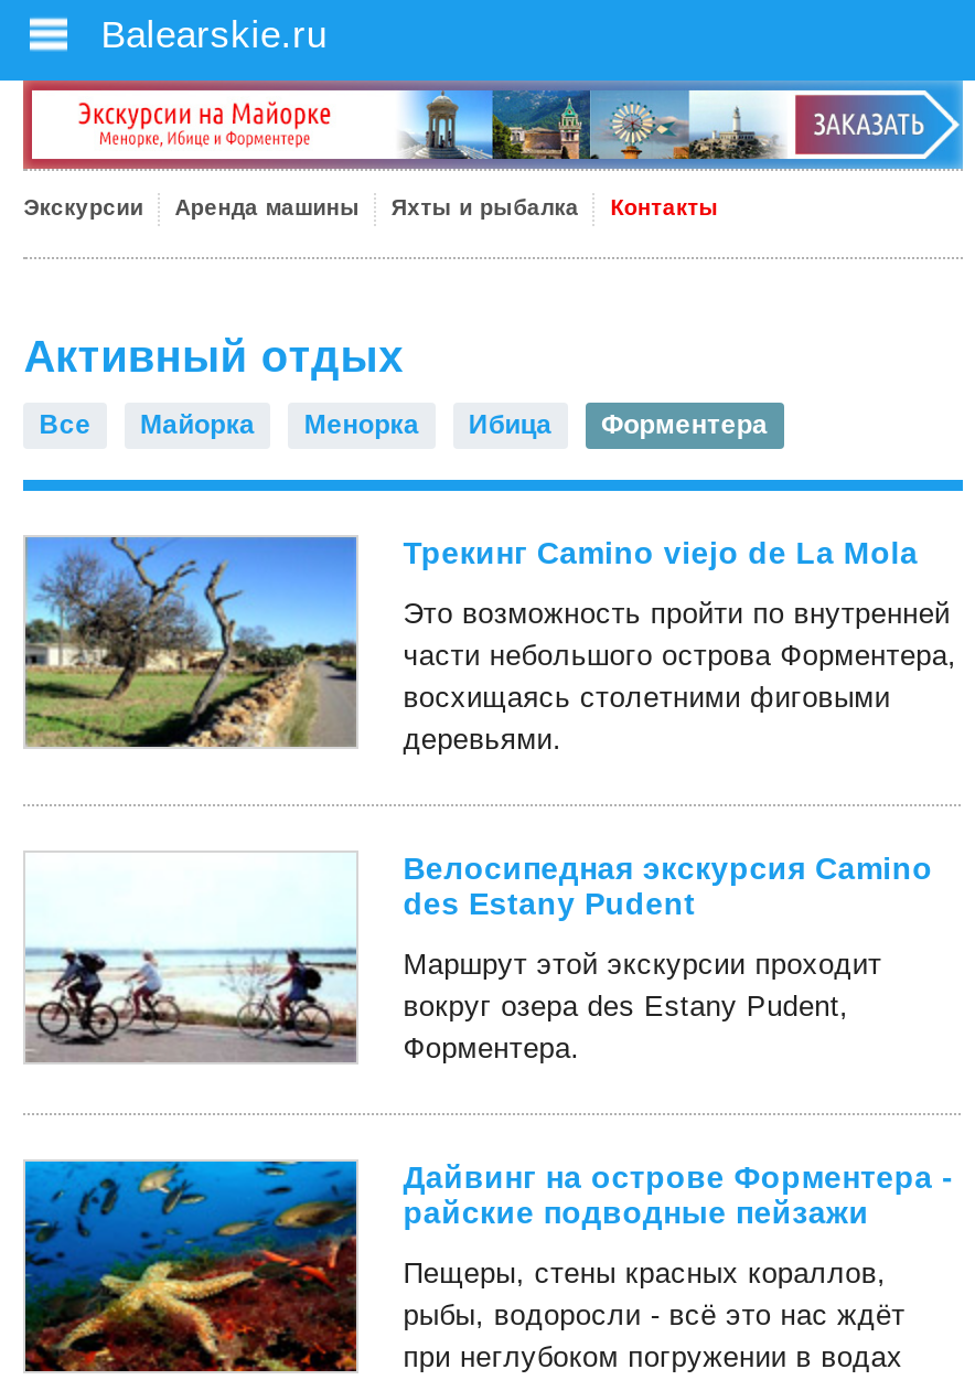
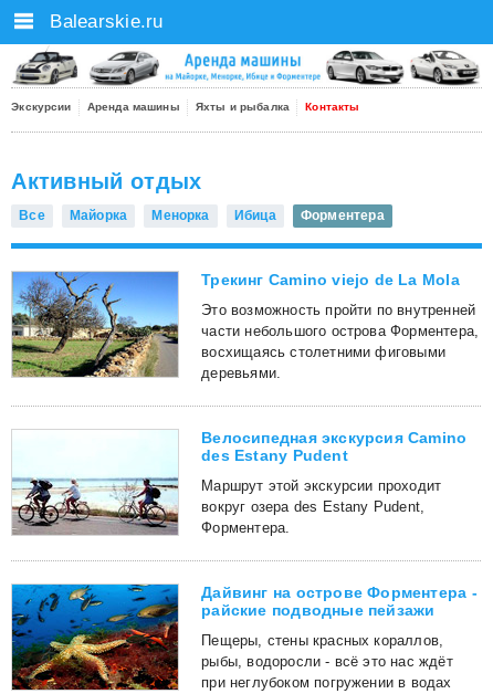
- [image]
+ [image]
